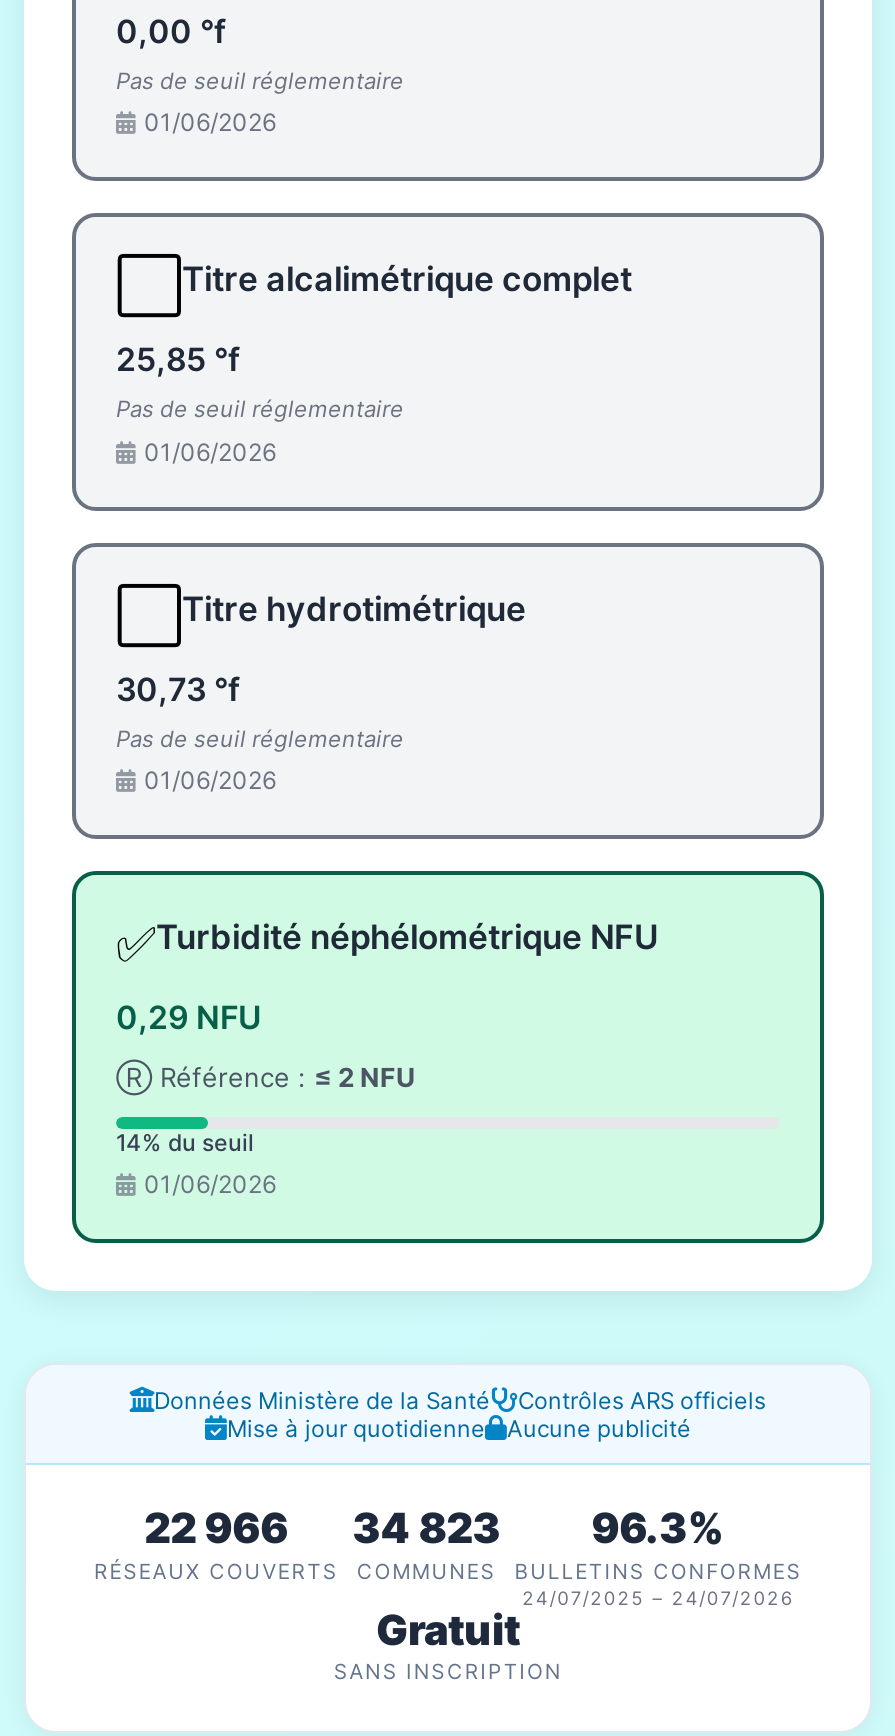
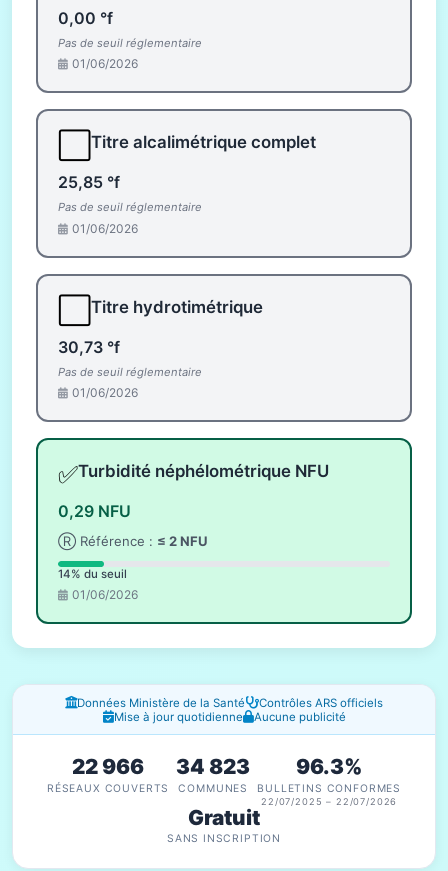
- 24/07/2025 – 24/07/2026
+ 22/07/2025 – 22/07/2026
